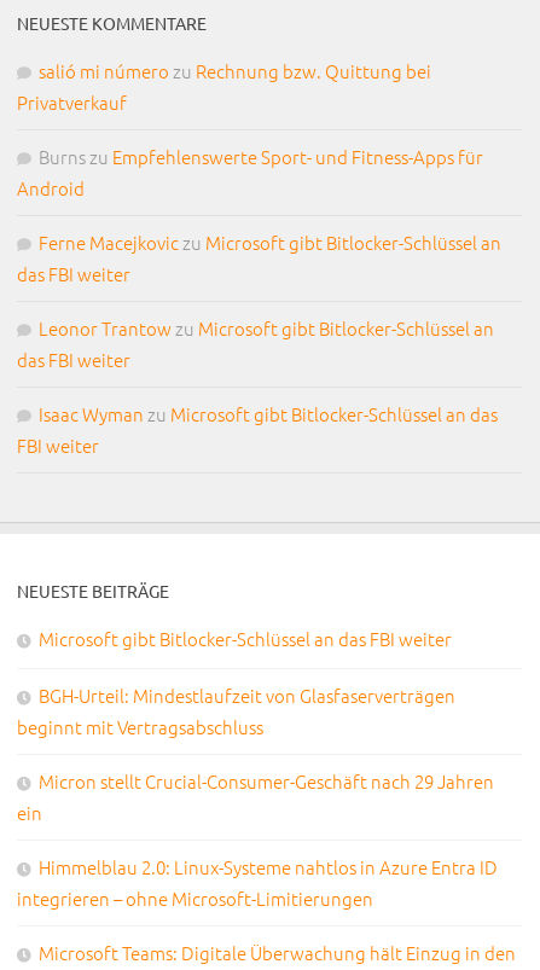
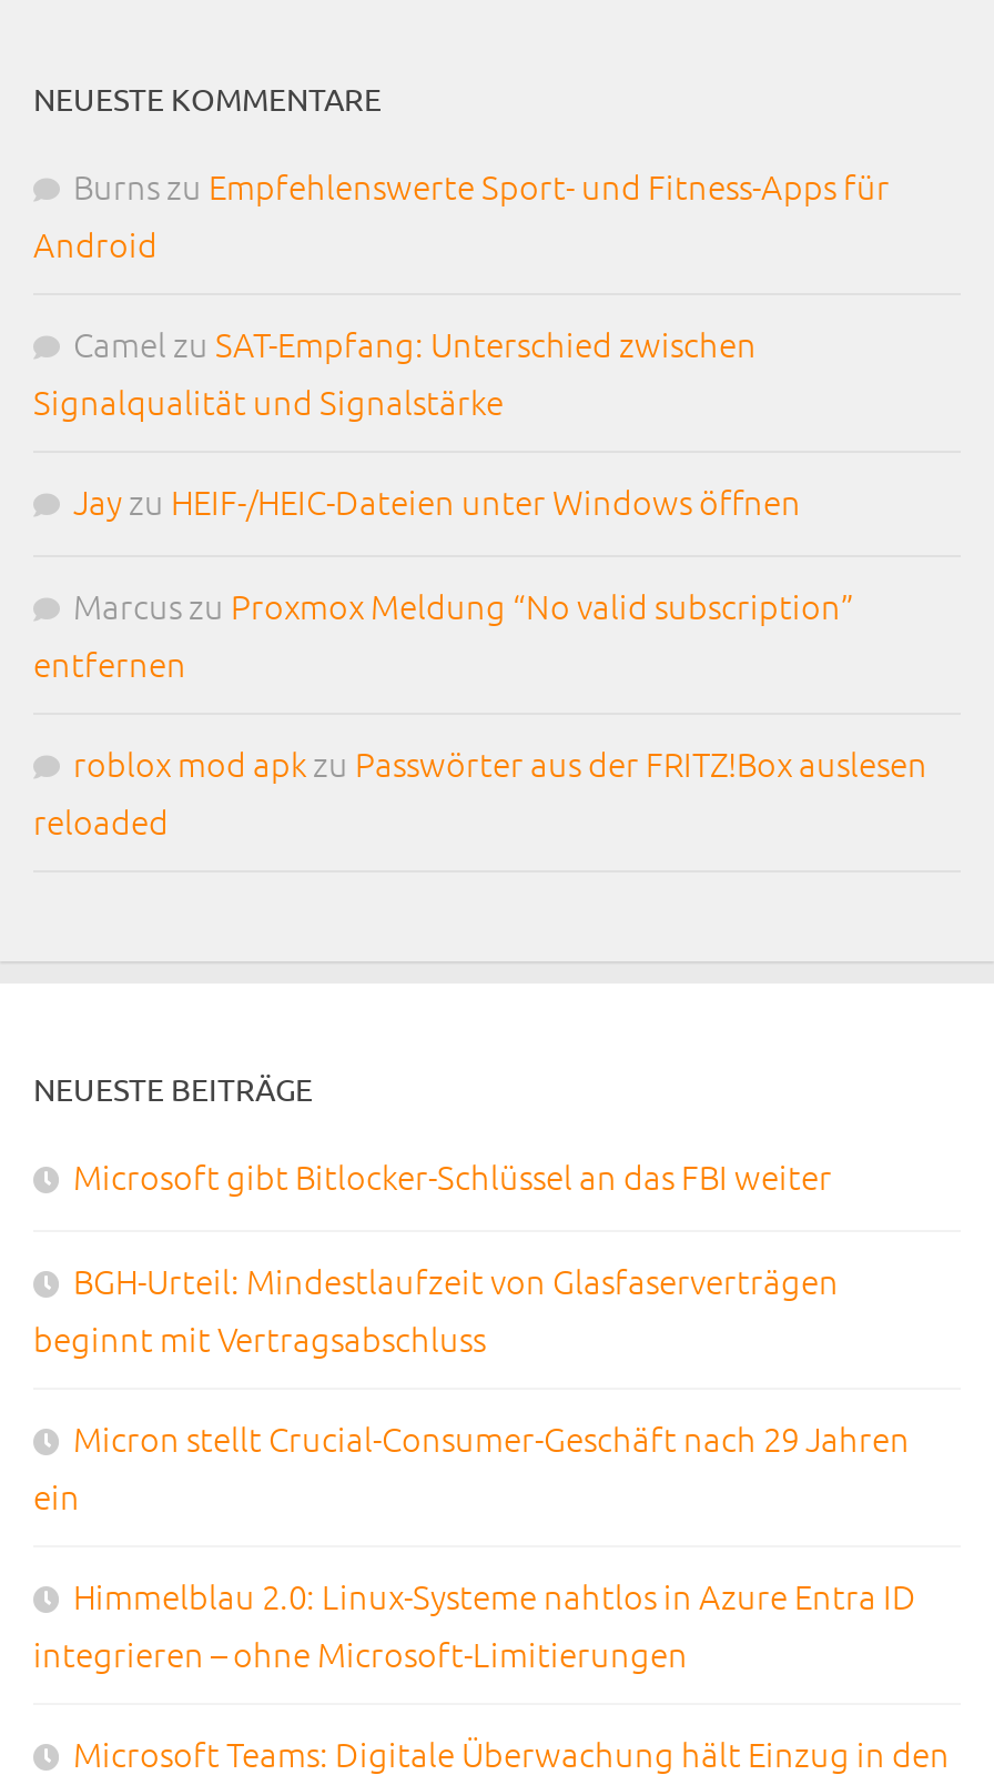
- salió mi número zu Rechnung bzw. Quittung bei
- Privatverkauf

moved up: Burnszu Empfehlenswerte Sport- und Fitness-Apps für | Android

- Ferne Macejkovic zu Microsoft gibt Bitlocker-Schlüssel an
- das FBI weiter
- Leonor Trantow zu Microsoft gibt Bitlocker-Schlüssel an
- das FBI weiter
- Isaac Wyman zu Microsoft gibt Bitlocker-Schlüssel an das
- FBI weiter
+ Camel zu SAT-Empfang: Unterschied zwischen
+ Signalqualität und Signalstärke
+ Jayzu HEIF-/HEIC-Dateien unter Windows öffnen
+ Marcuszu Proxmox Meldung “No valid subscription”
+ entfernen
+ roblox mod apk zu Passwörter aus der FRITZ!Box auslesen
+ reloaded
